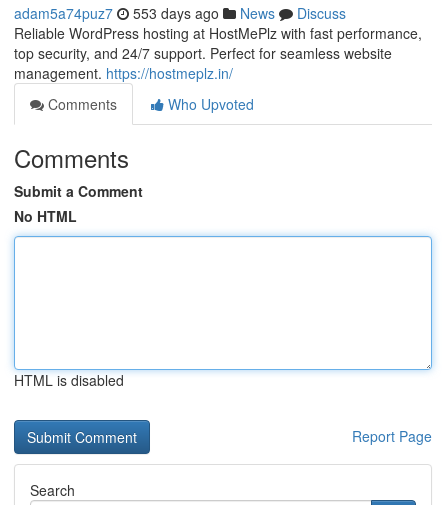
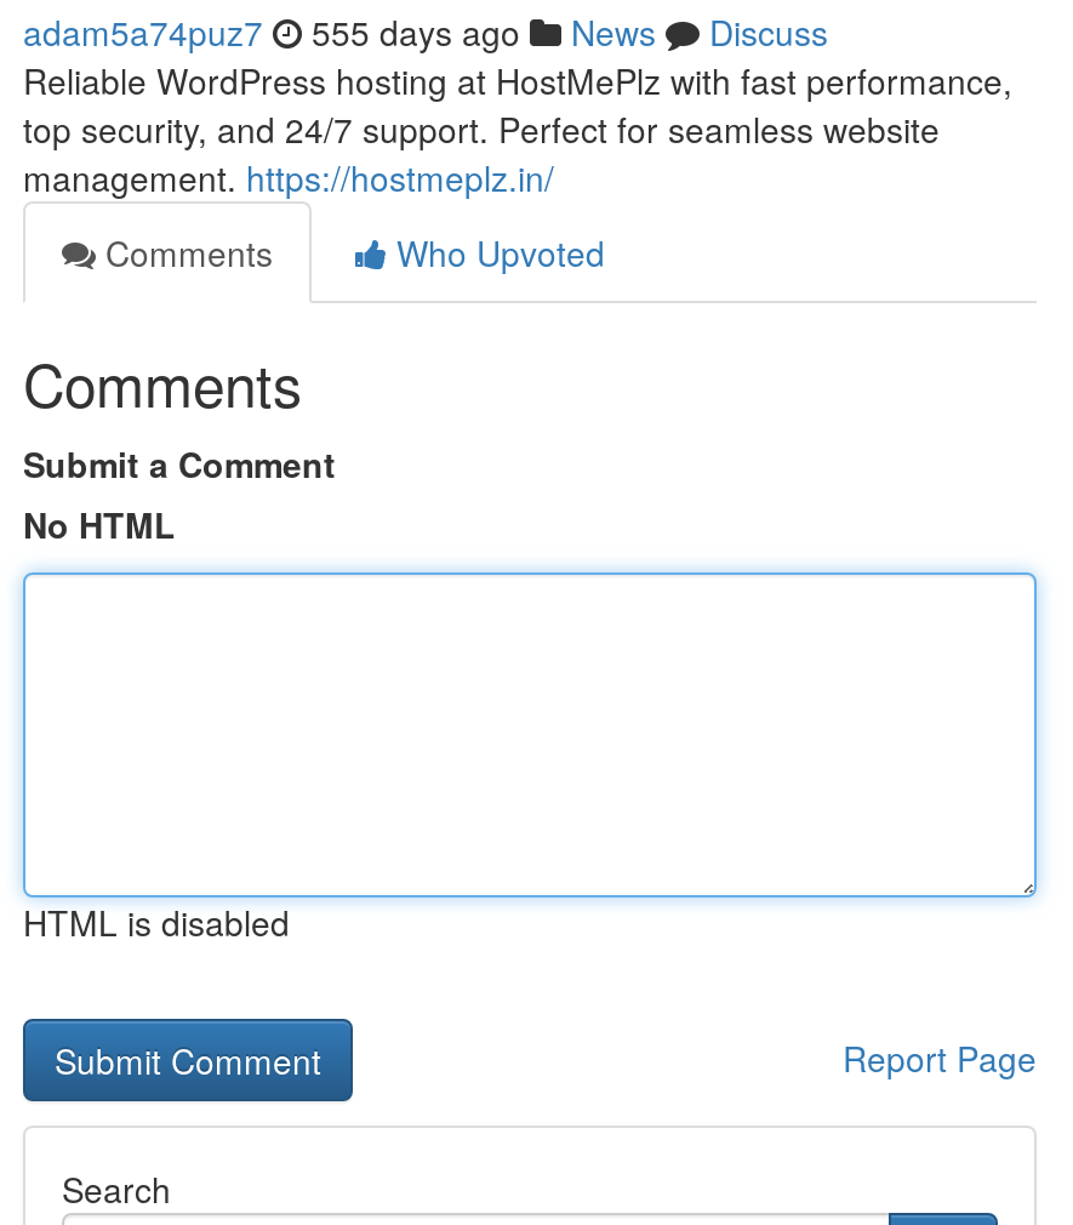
- adam5a74puz7 553 days ago News Discuss
+ adam5a74puz7 555 days ago News Discuss
